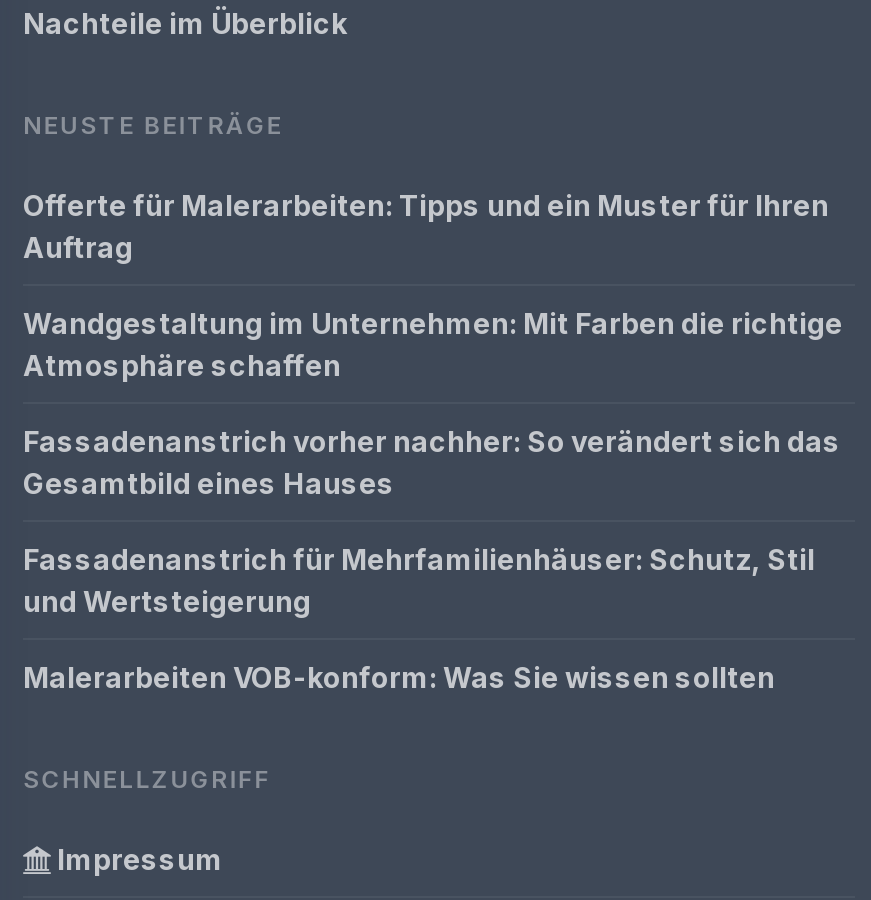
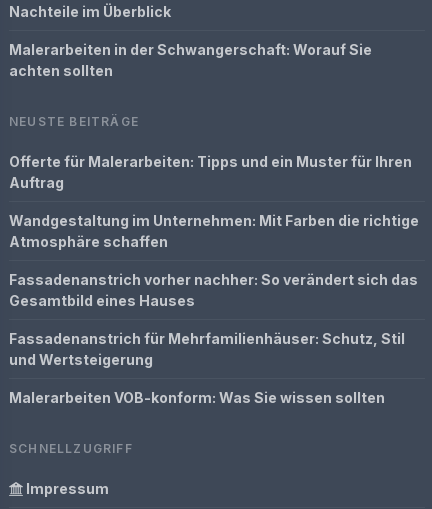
+ Malerarbeiten in der Schwangerschaft: Worauf Sie
+ achten sollten
